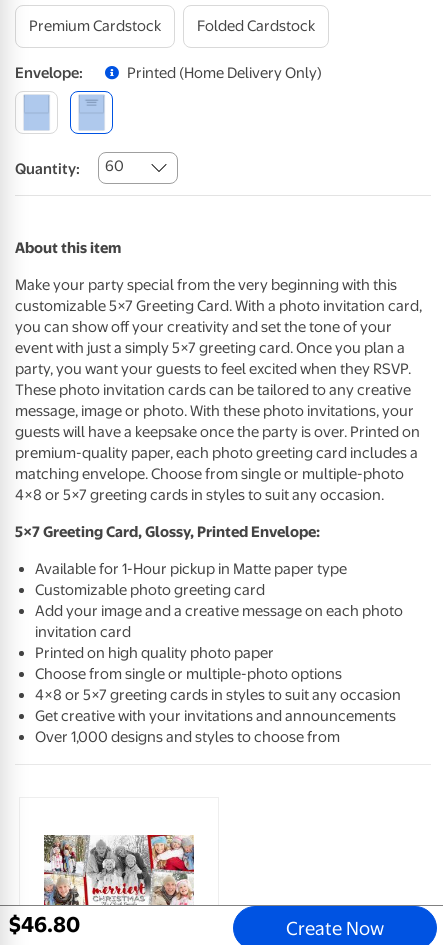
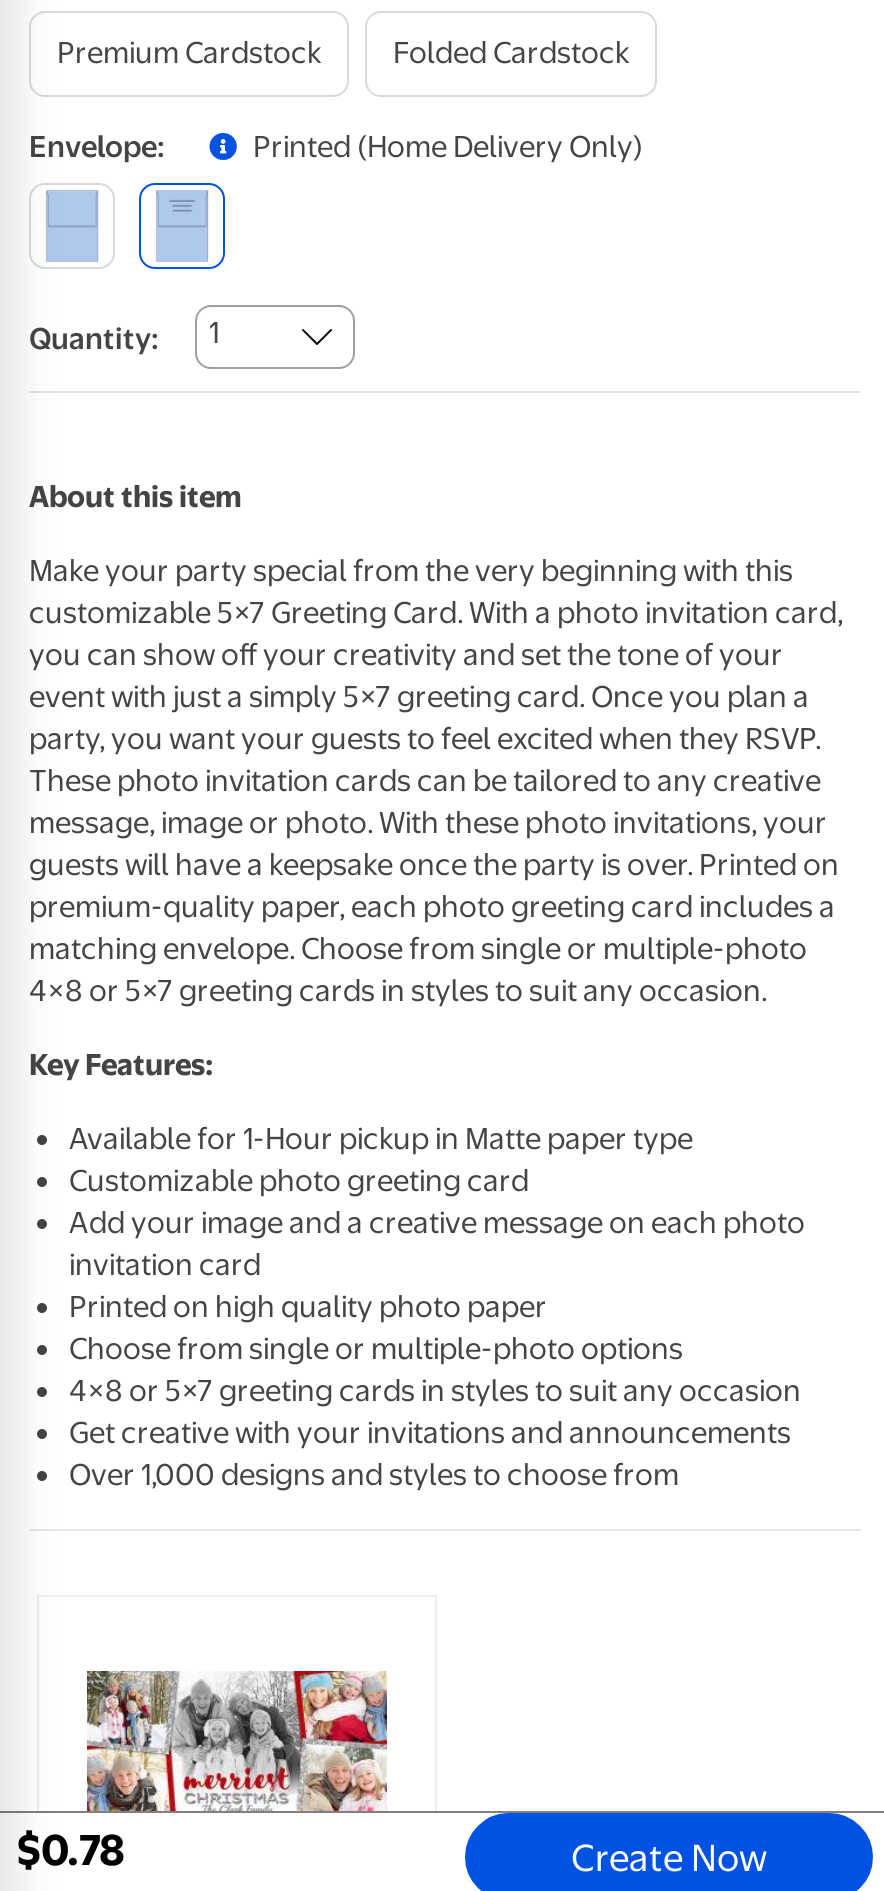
- Quantity: 60
+ Quantity: 1

- 5×7 Greeting Card, Glossy, Printed Envelope:
+ Key Features:

- $46.80
+ $0.78
